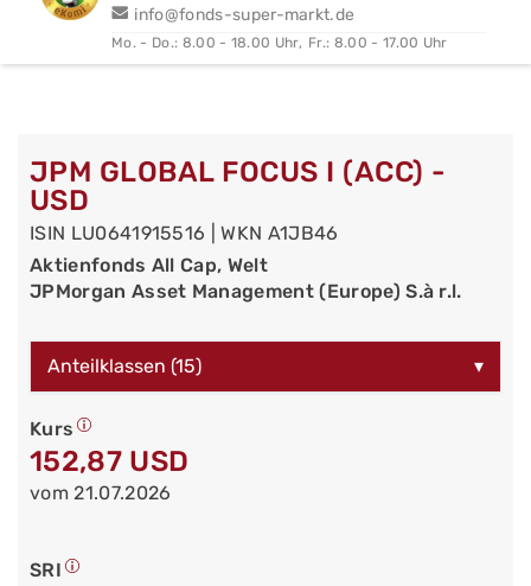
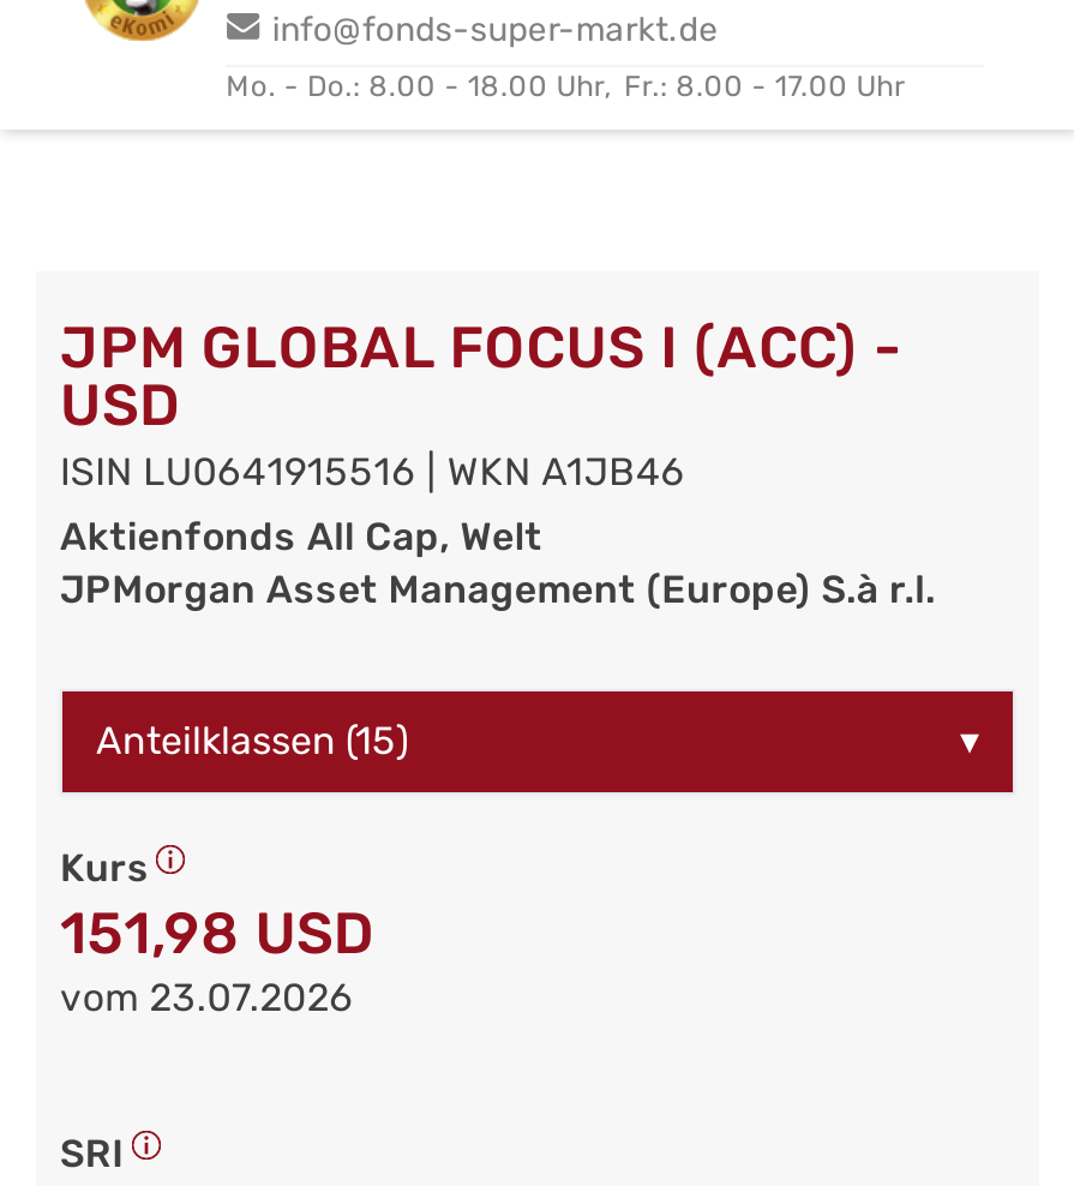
- 152,87 USD
+ 151,98 USD

- vom 21.07.2026
+ vom 23.07.2026
